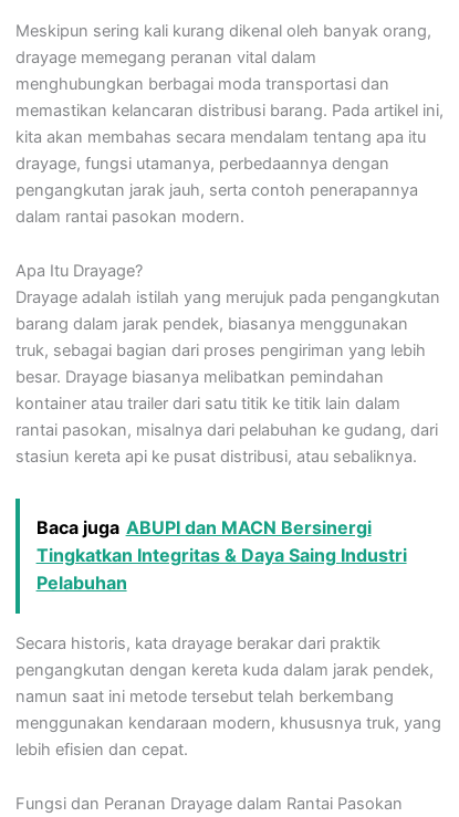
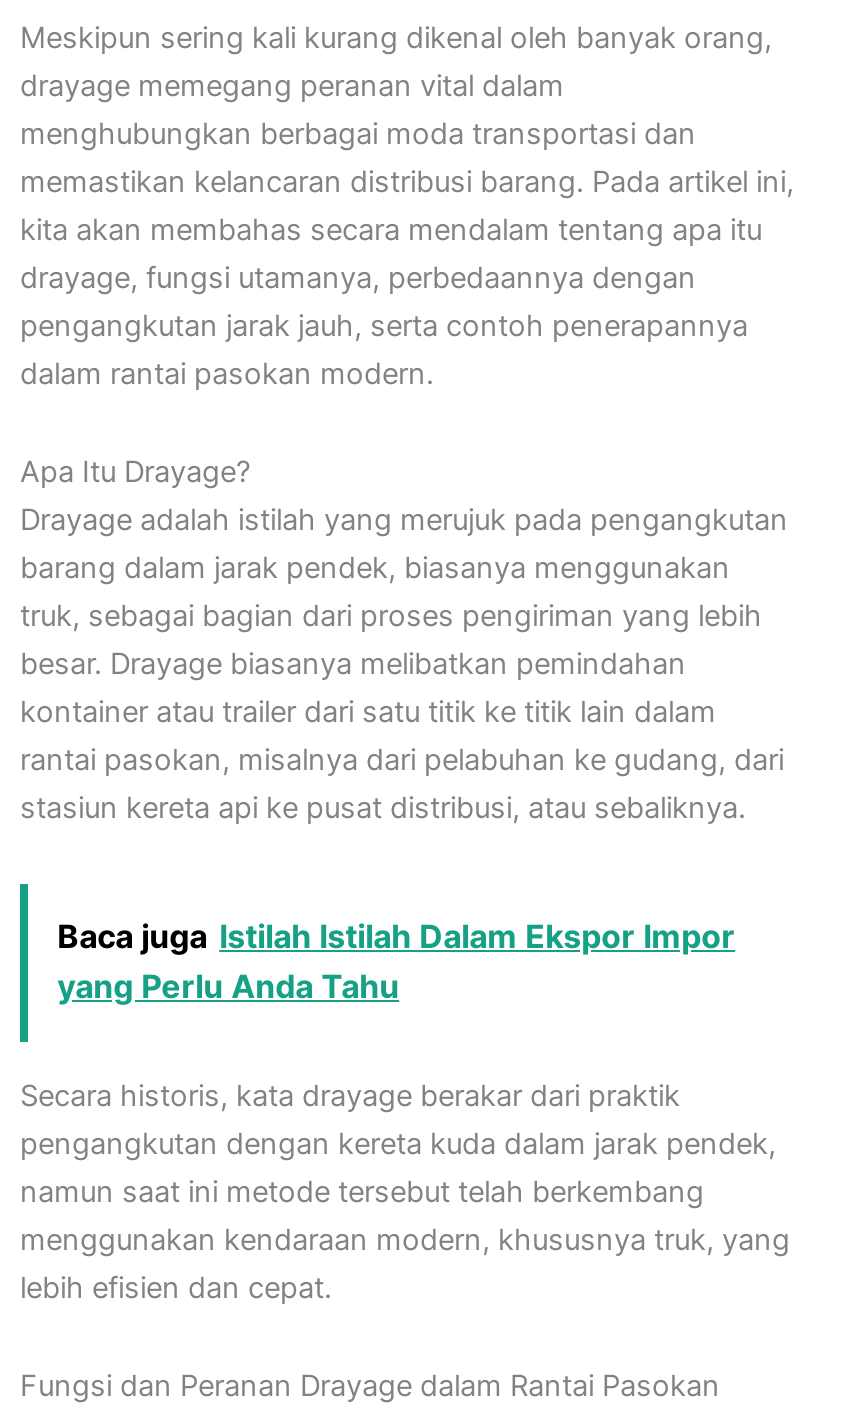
- Baca juga ABUPI dan MACN Bersinergi
- Tingkatkan Integritas & Daya Saing Industri
- Pelabuhan
+ Baca juga Istilah Istilah Dalam Ekspor Impor
+ yang Perlu Anda Tahu
